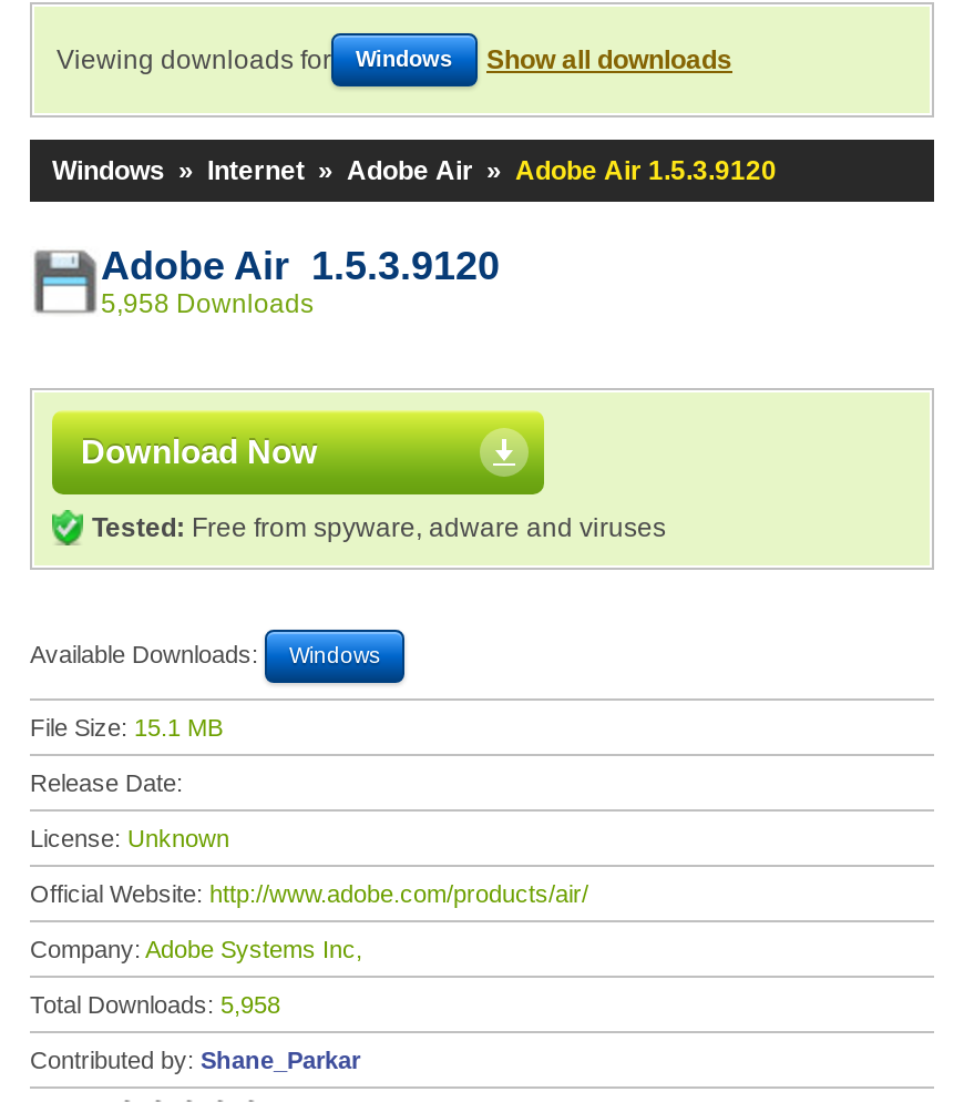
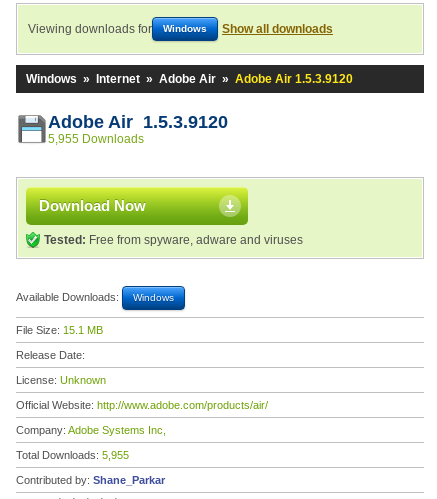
- 5,958 Downloads
+ 5,955 Downloads

- Total Downloads: 5,958
+ Total Downloads: 5,955
